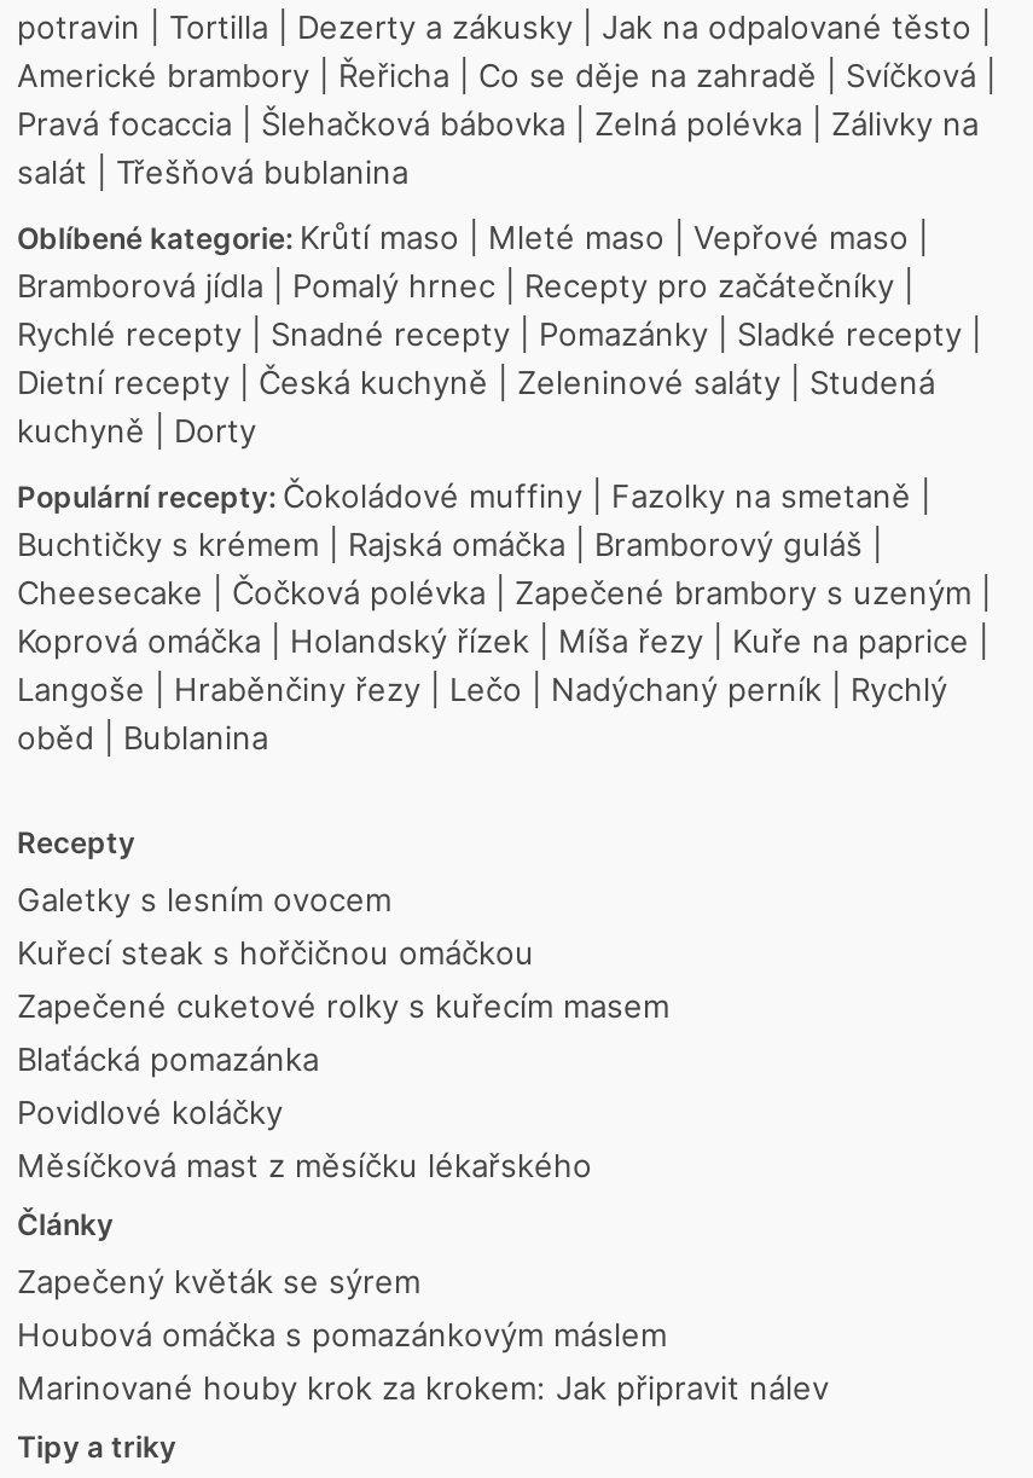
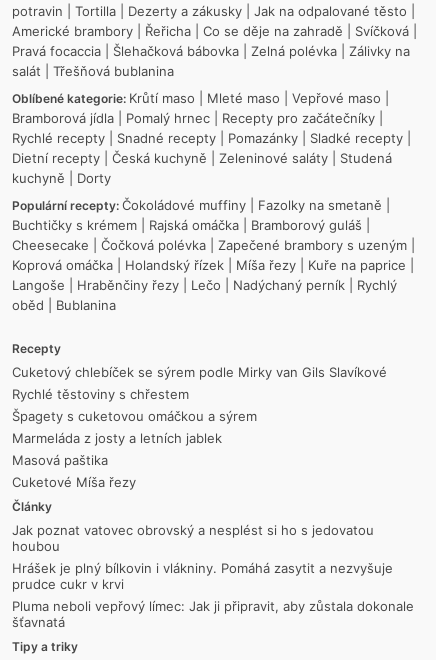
- Galetky s lesním ovocem
- Kuřecí steak s hořčičnou omáčkou
- Zapečené cuketové rolky s kuřecím masem
- Blaťácká pomazánka
- Povidlové koláčky
- Měsíčková mast z měsíčku lékařského
+ Cuketový chlebíček se sýrem podle Mirky van Gils Slavíkové
+ Rychlé těstoviny s chřestem
+ Špagety s cuketovou omáčkou a sýrem
+ Marmeláda z josty a letních jablek
+ Masová paštika
+ Cuketové Míša řezy

- Zapečený květák se sýrem
- Houbová omáčka s pomazánkovým máslem
- Marinované houby krok za krokem: Jak připravit nálev
+ Jak poznat vatovec obrovský a nesplést si ho s jedovatou
+ houbou
+ Hrášek je plný bílkovin i vlákniny. Pomáhá zasytit a nezvyšuje
+ prudce cukr v krvi
+ Pluma neboli vepřový límec: Jak ji připravit, aby zůstala dokonale
+ šťavnatá
